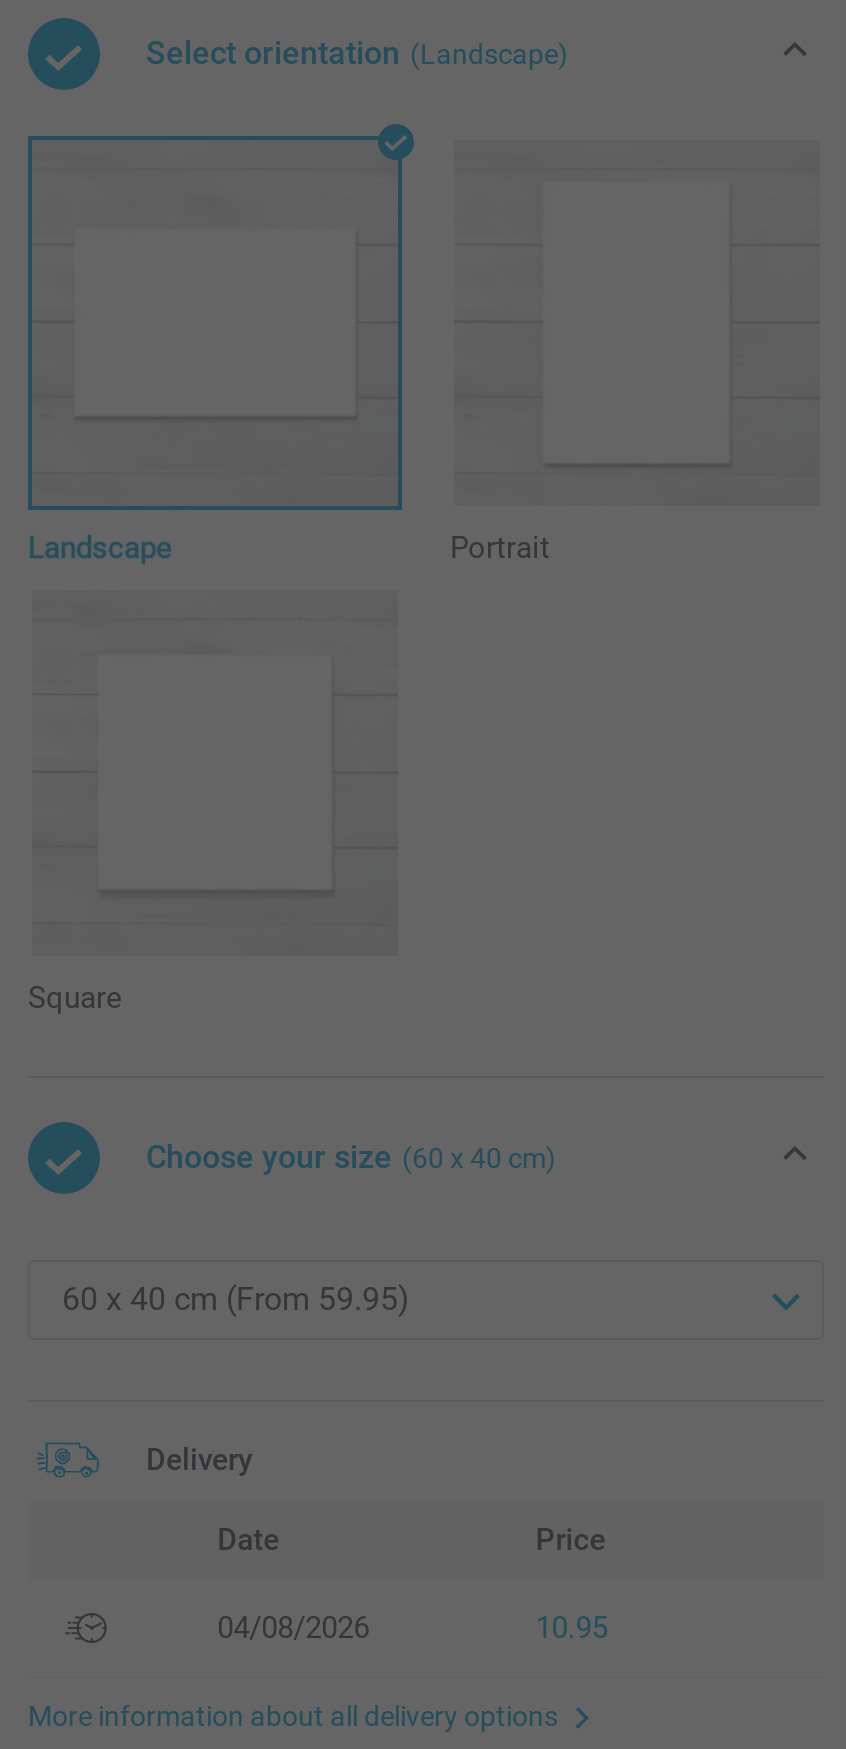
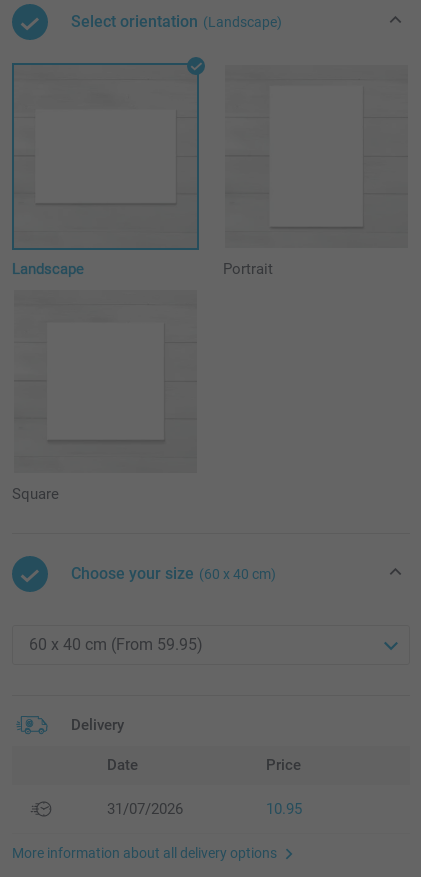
- 04/08/2026
+ 31/07/2026
